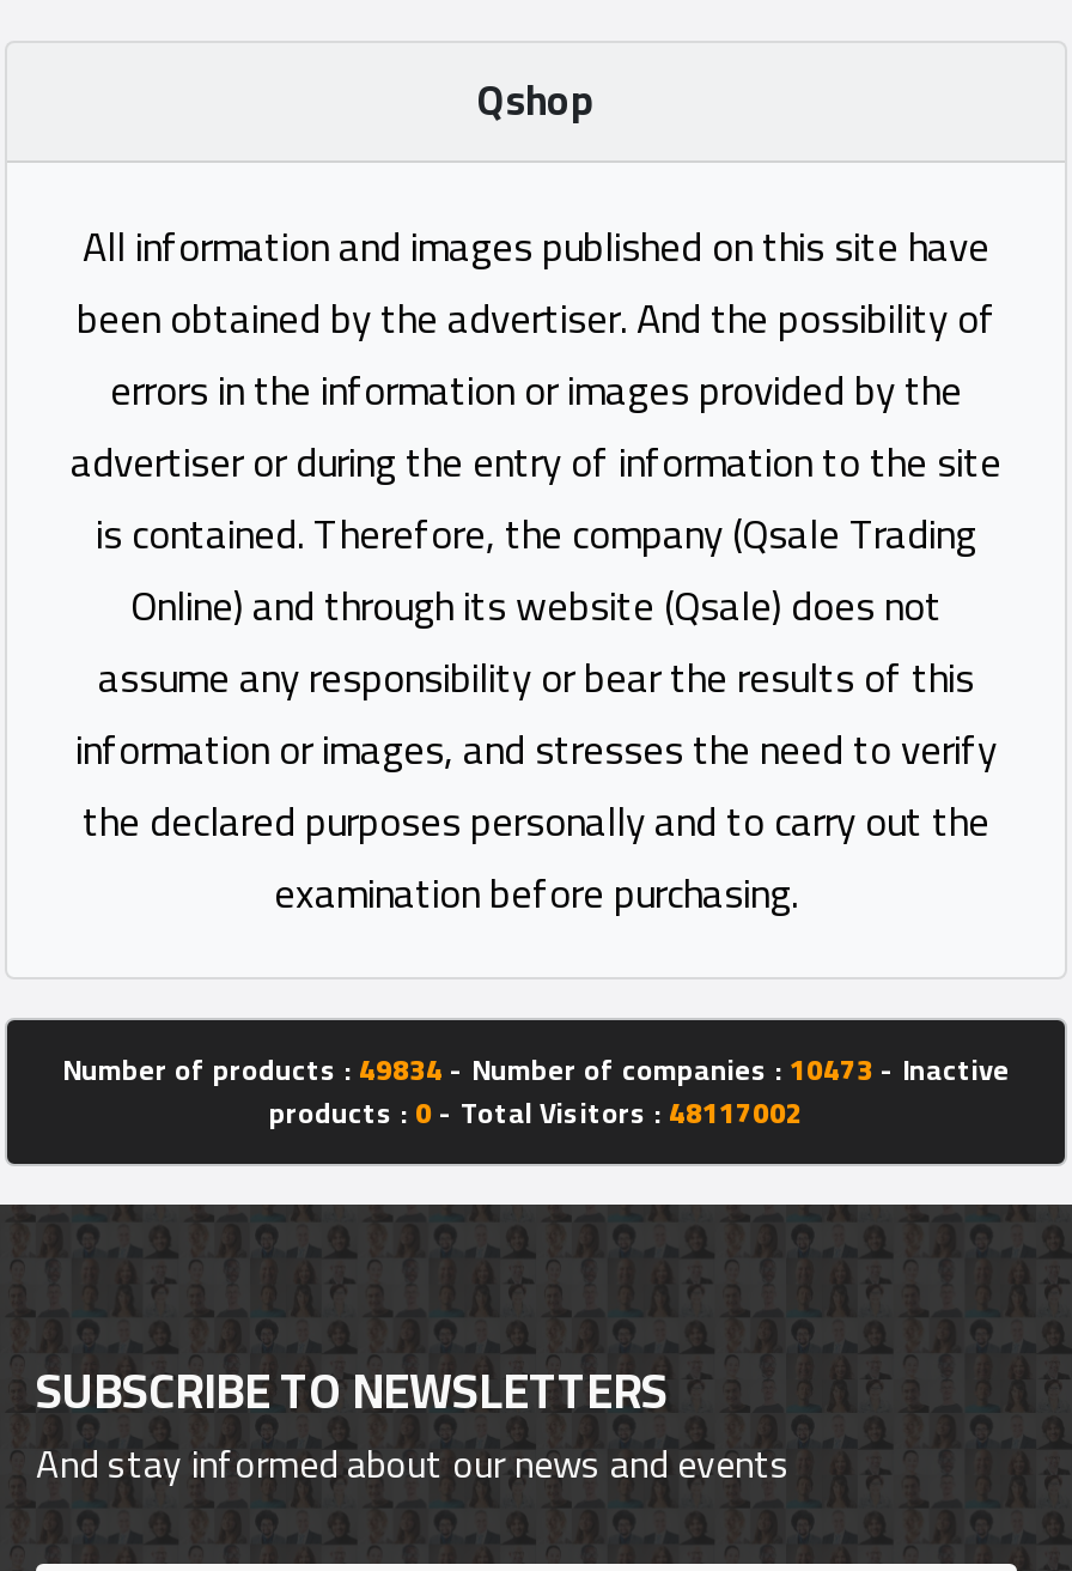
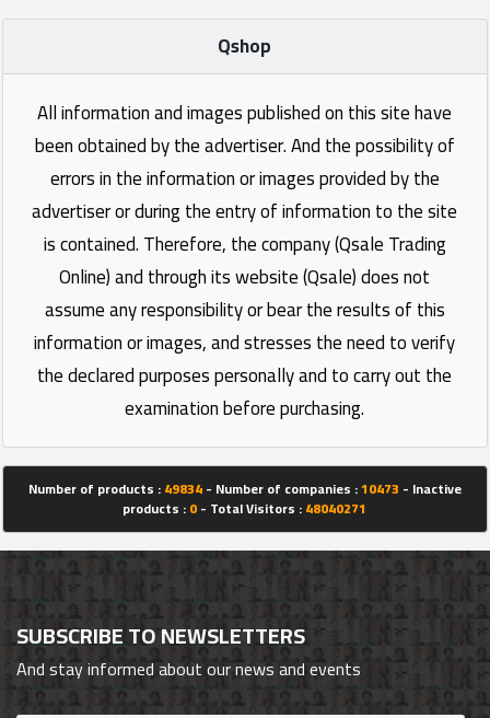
- products : 0 - Total Visitors : 48117002
+ products : 0 - Total Visitors : 48040271
